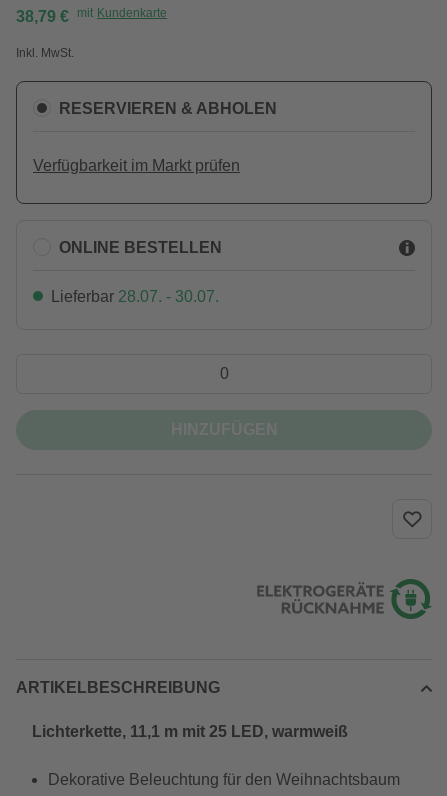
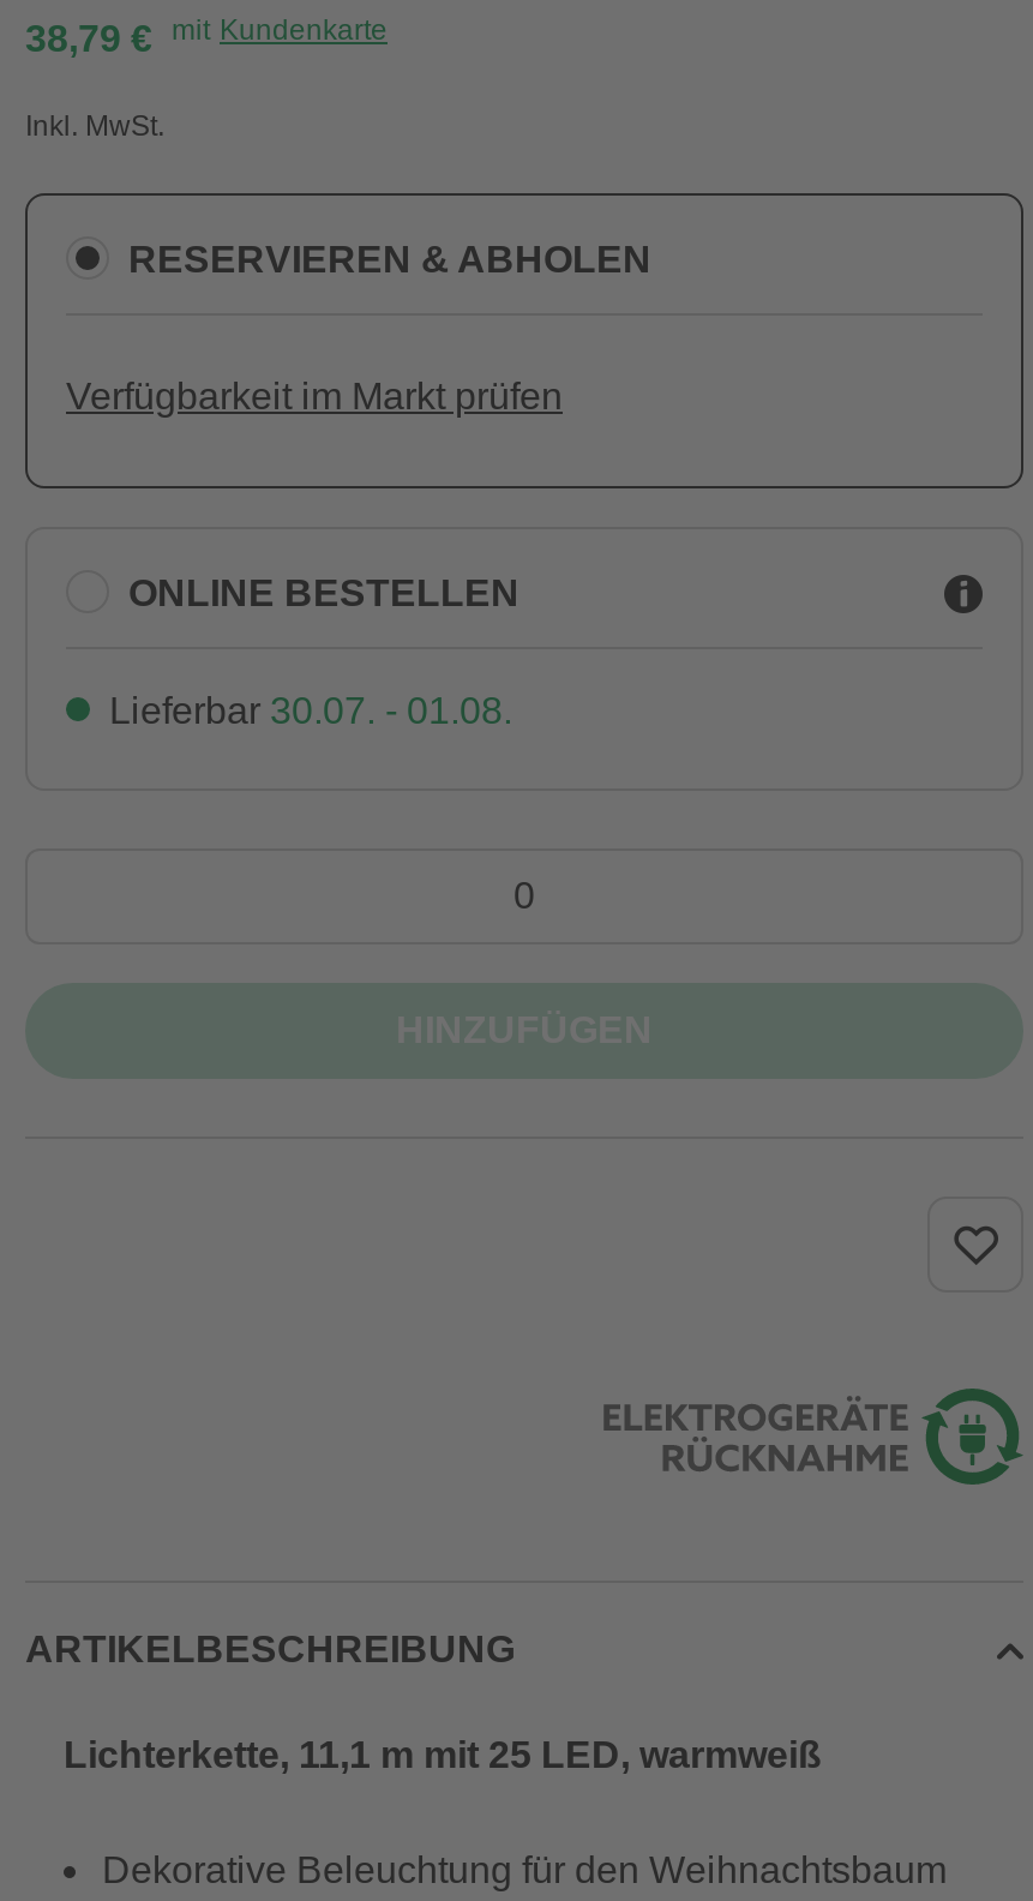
- Lieferbar 28.07. - 30.07.
+ Lieferbar 30.07. - 01.08.
